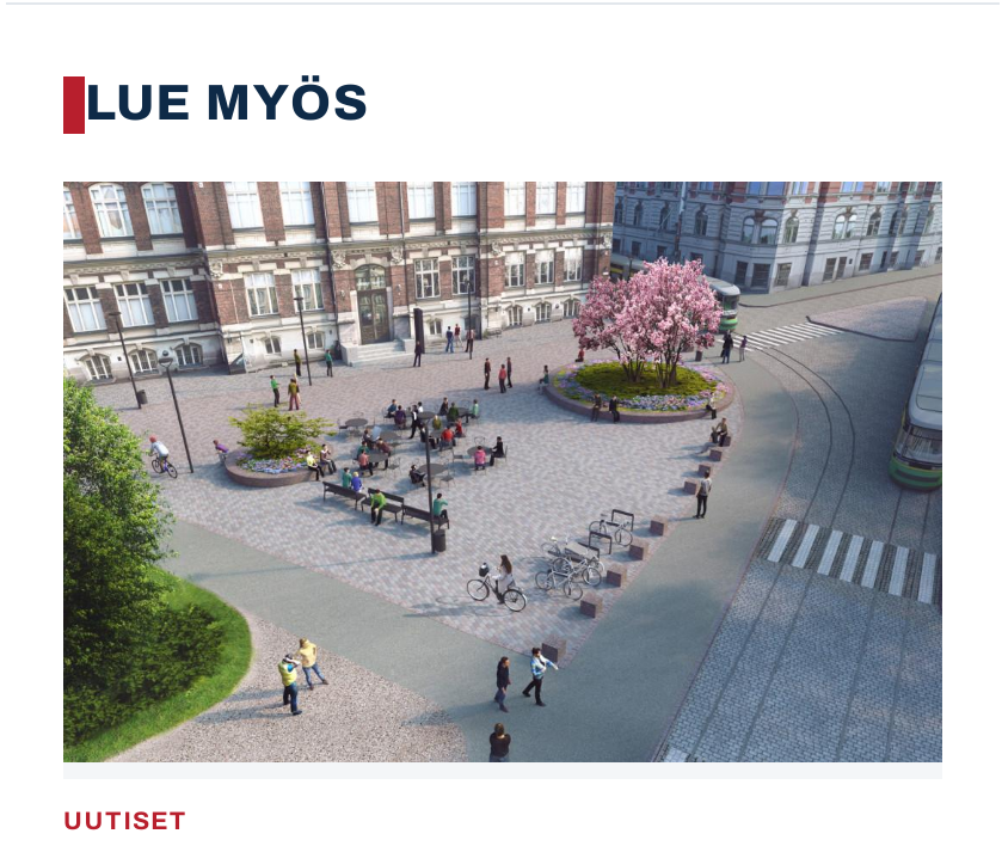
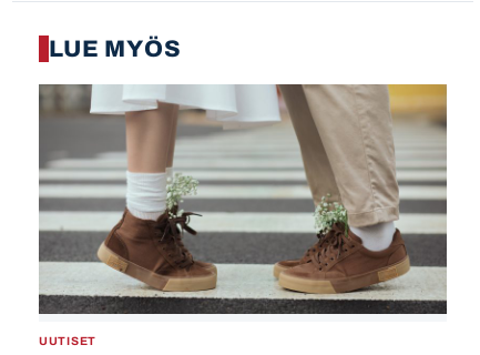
- [image]
+ [image]
